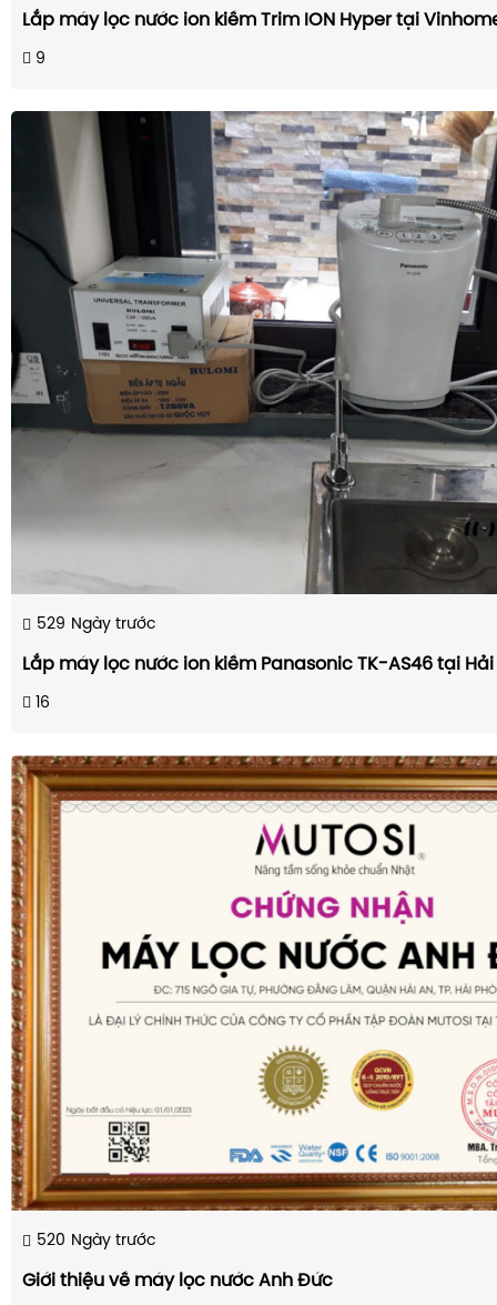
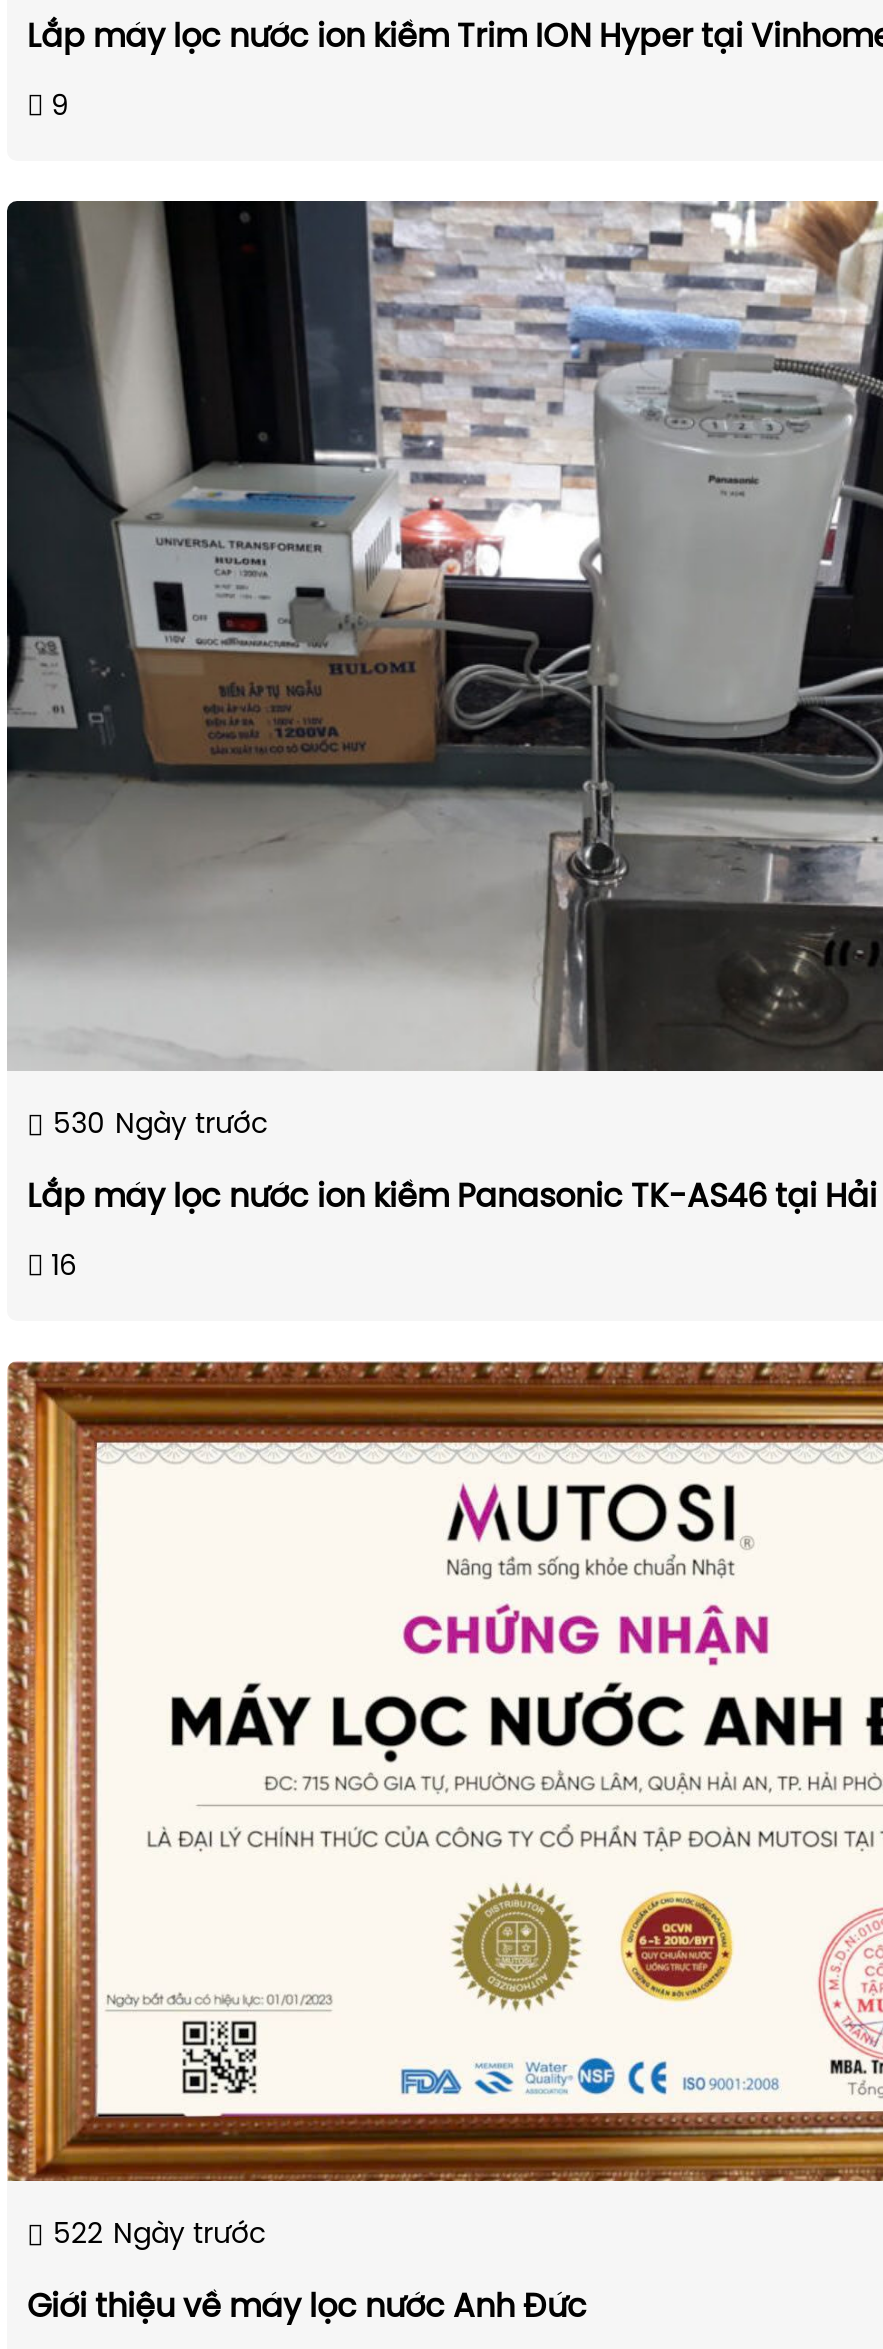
- 529 Ngày trước
+ 530 Ngày trước

- 520 Ngày trước
+ 522 Ngày trước
